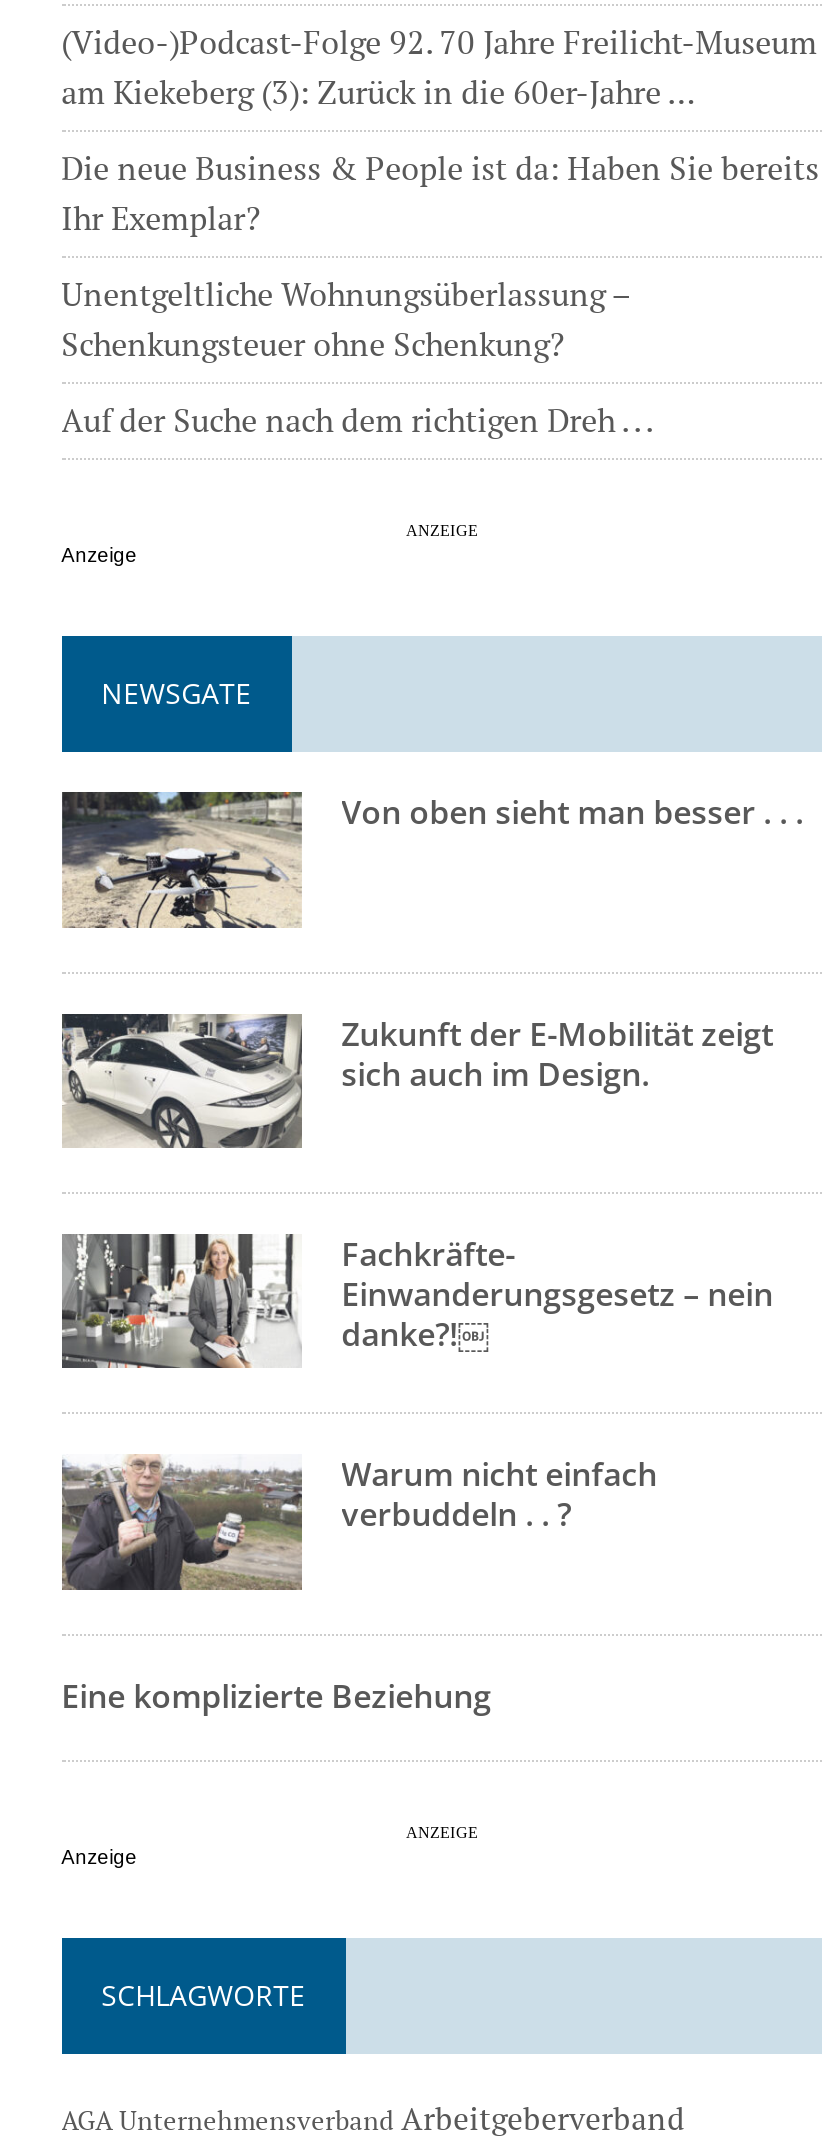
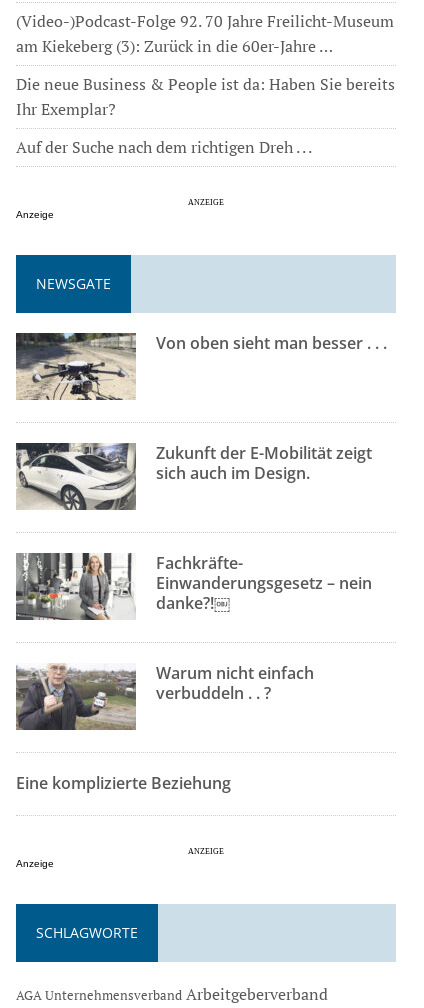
- Unentgeltliche Wohnungsüberlassung –
- Schenkungsteuer ohne Schenkung?
